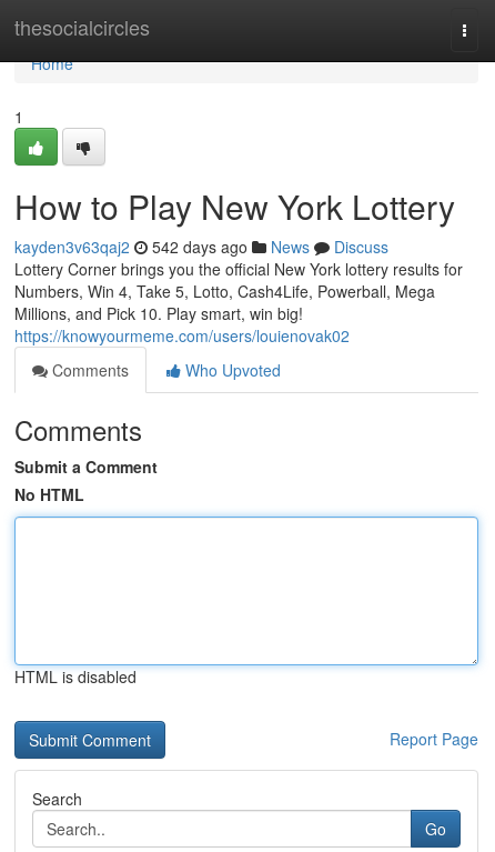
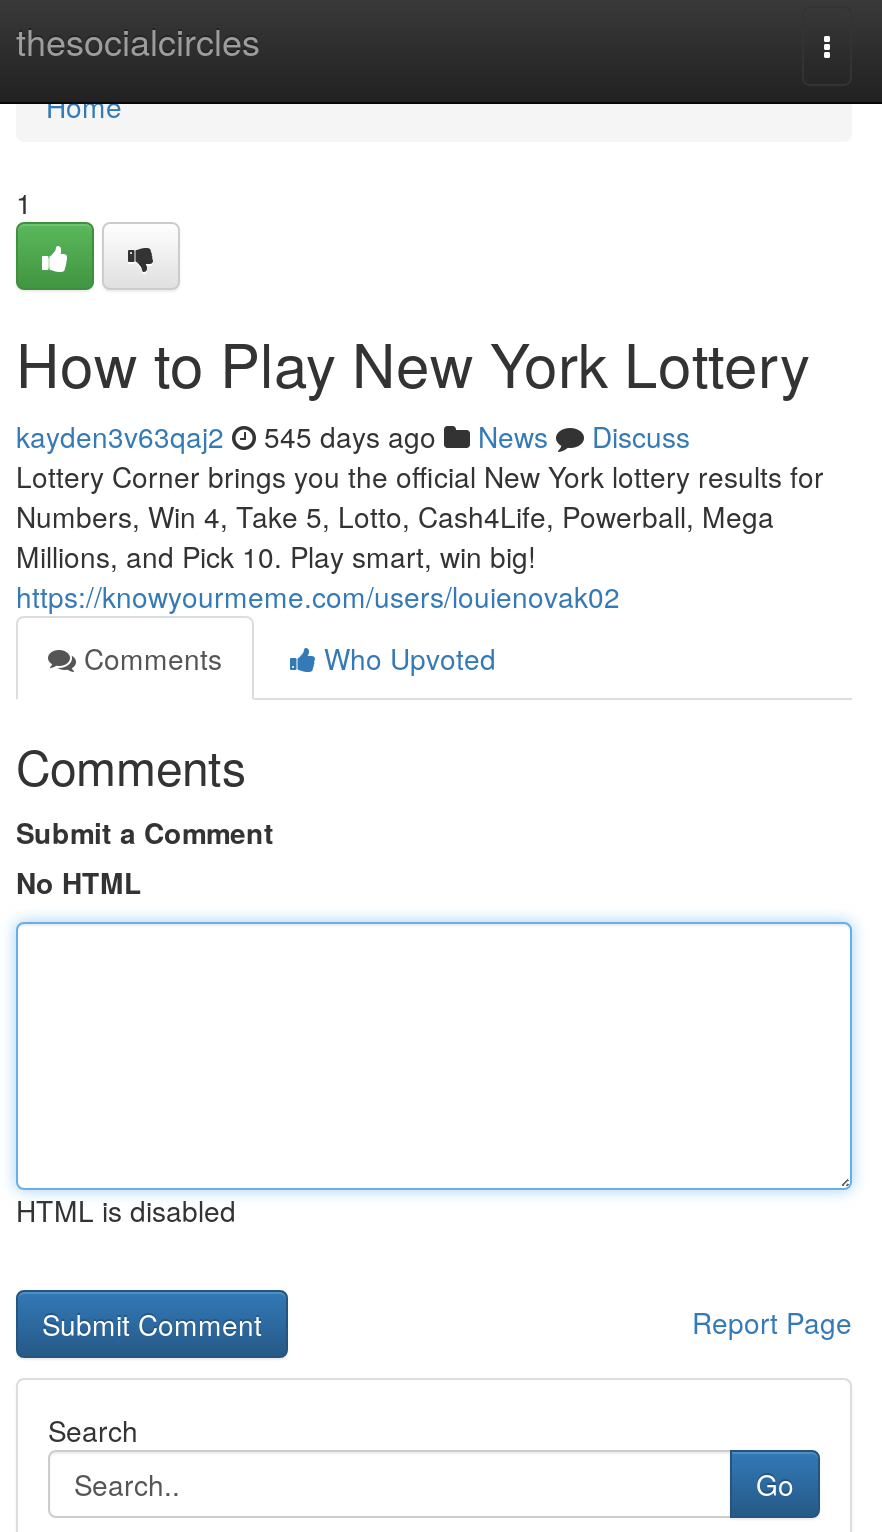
- kayden3v63qaj2 542 days ago News Discuss
+ kayden3v63qaj2 545 days ago News Discuss
